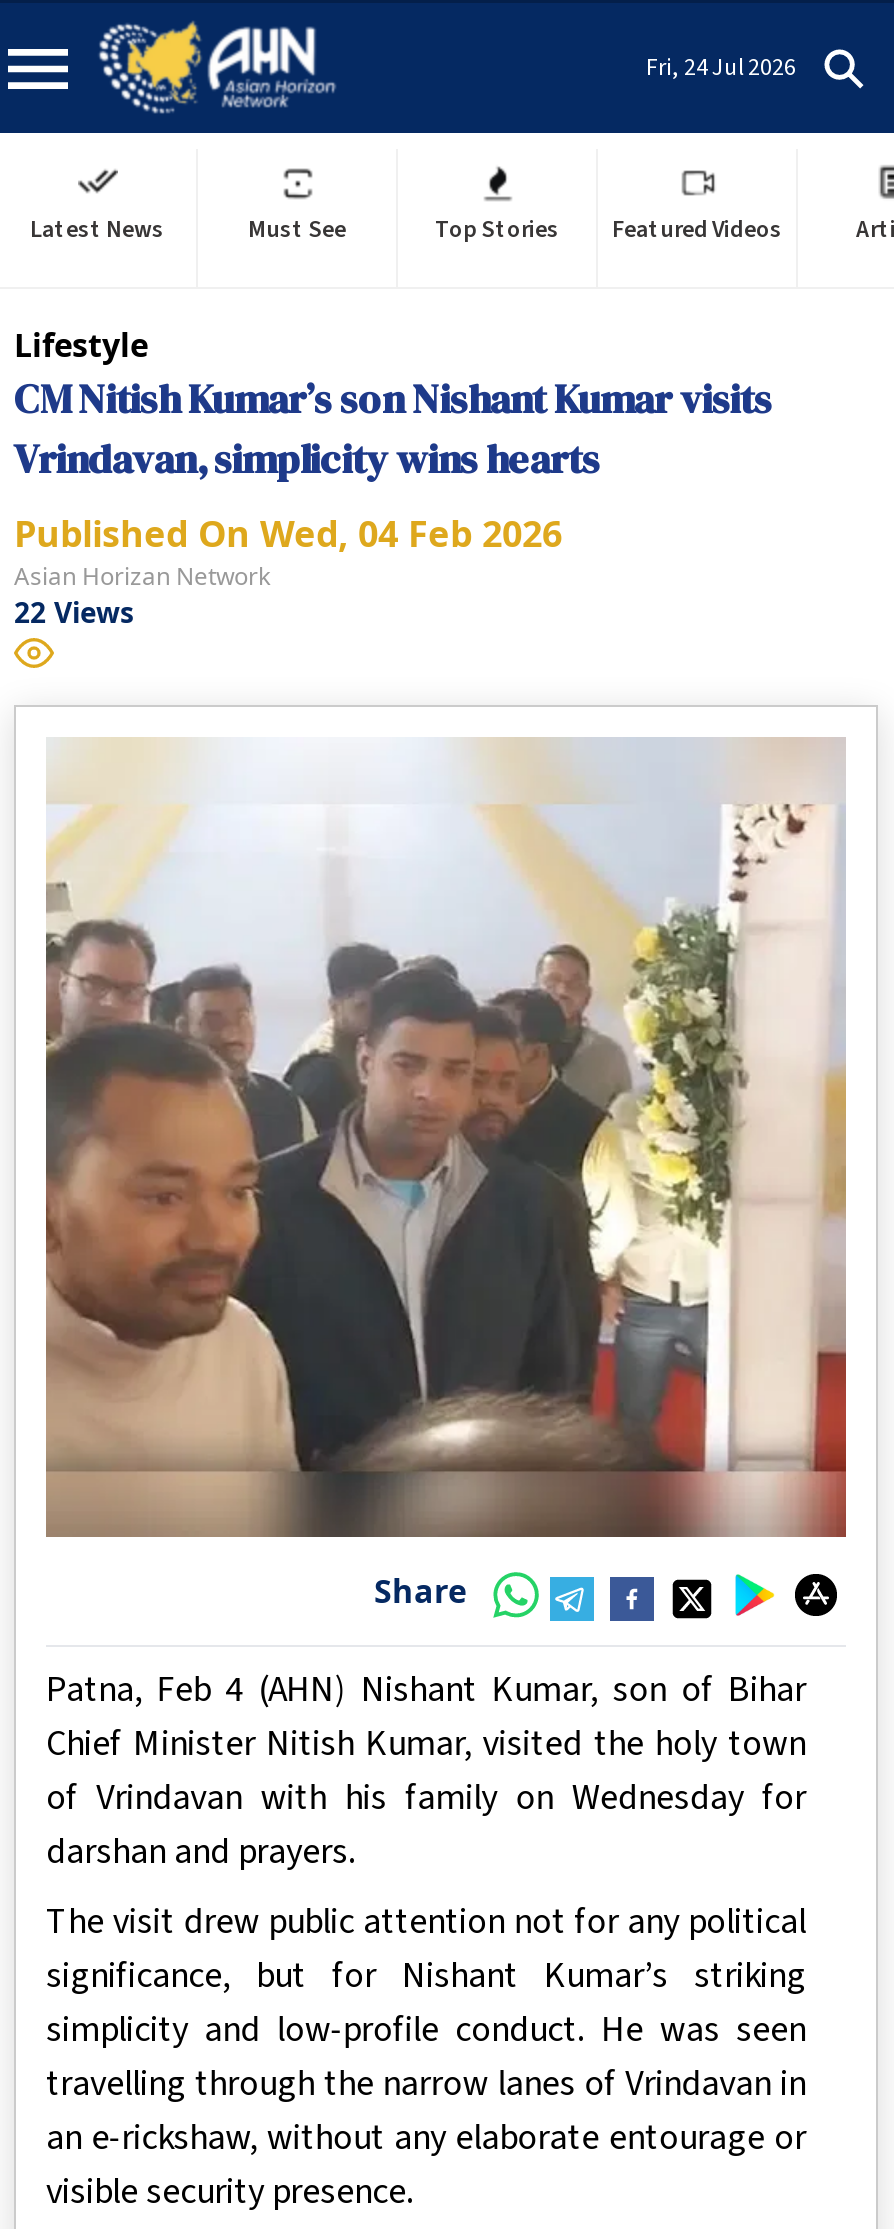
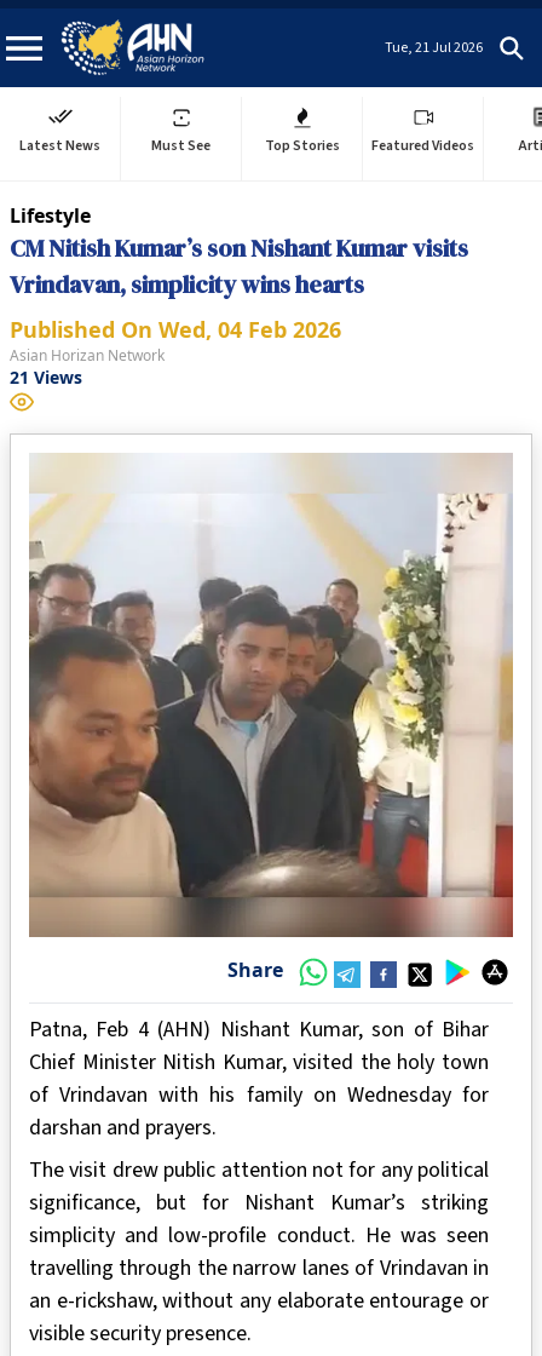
- Fri, 24 Jul 2026
+ Tue, 21 Jul 2026

- 22 Views
+ 21 Views
